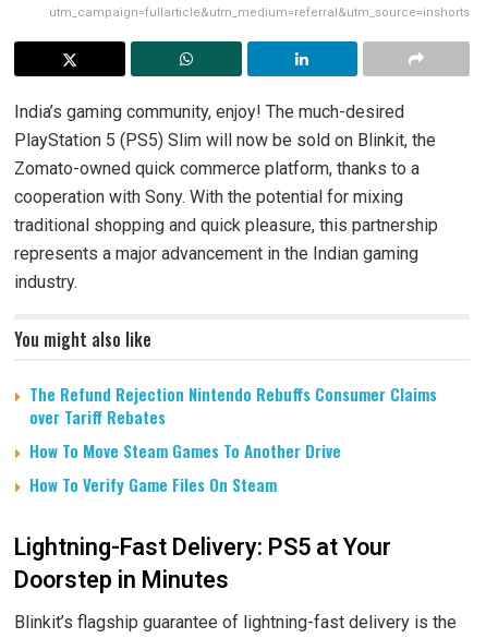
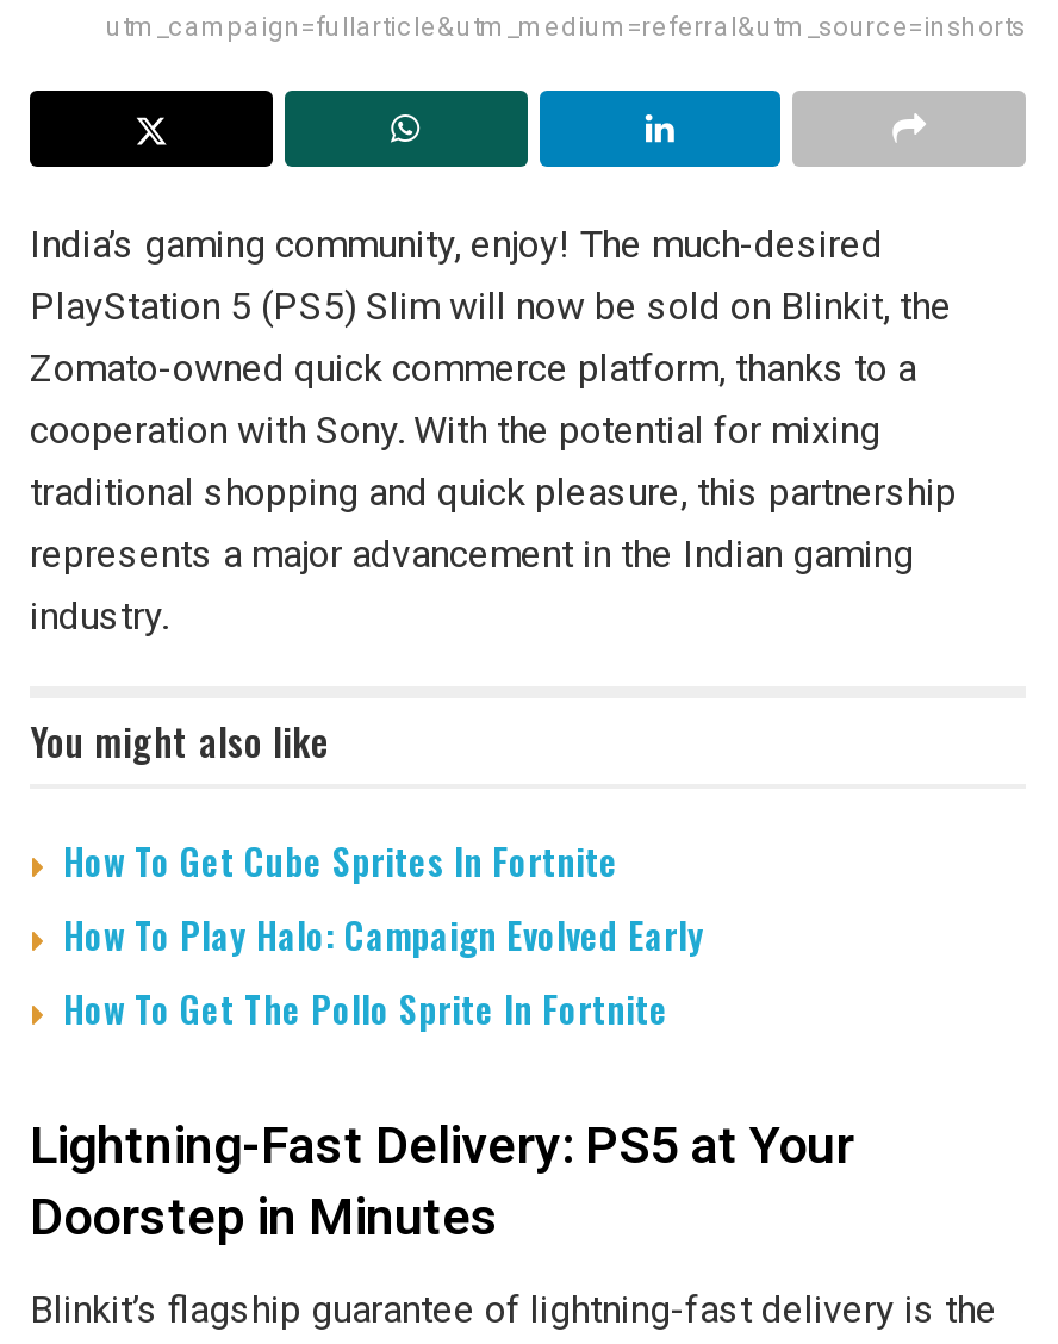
- The Refund Rejection Nintendo Rebuffs Consumer Claims
- over Tariff Rebates
- How To Move Steam Games To Another Drive
- How To Verify Game Files On Steam
+ How To Get Cube Sprites In Fortnite
+ How To Play Halo: Campaign Evolved Early
+ How To Get The Pollo Sprite In Fortnite
